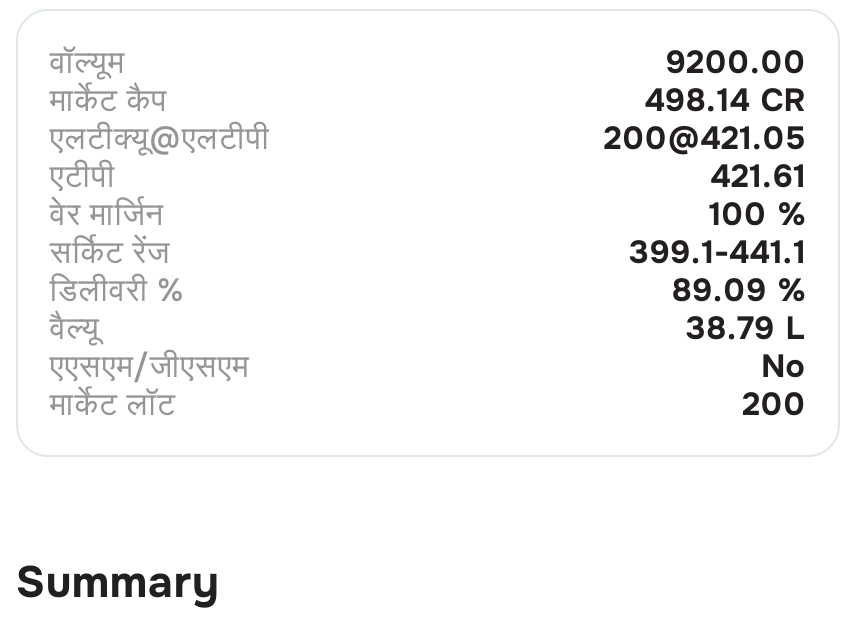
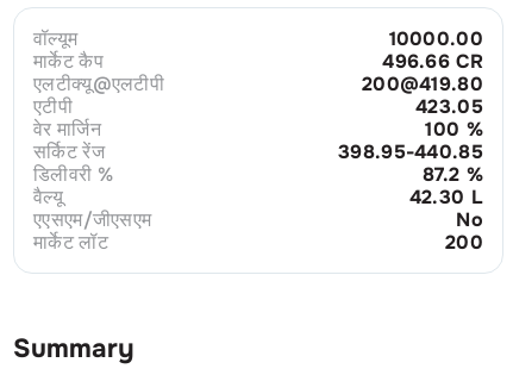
- 9200.00
+ 10000.00

- 498.14 CR
+ 496.66 CR

- 200@421.05
+ 200@419.80

- 421.61
+ 423.05

- 399.1-441.1
+ 398.95-440.85

- 89.09%
+ 87.2%

- 38.79 L
+ 42.30 L
